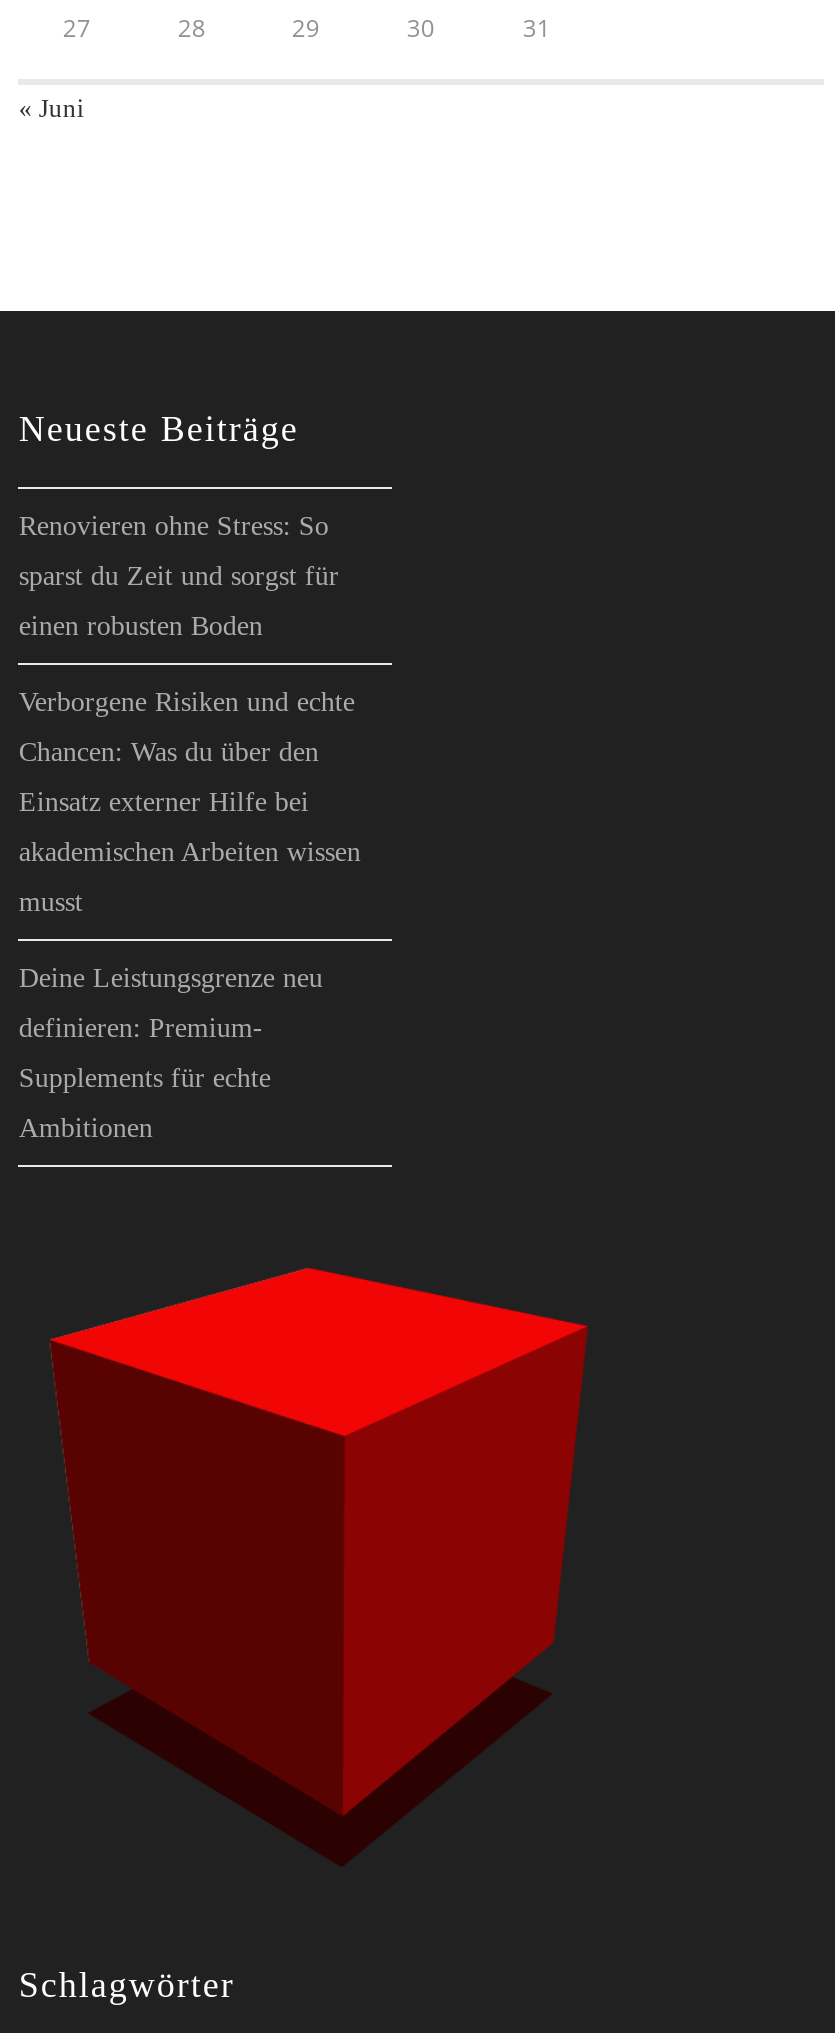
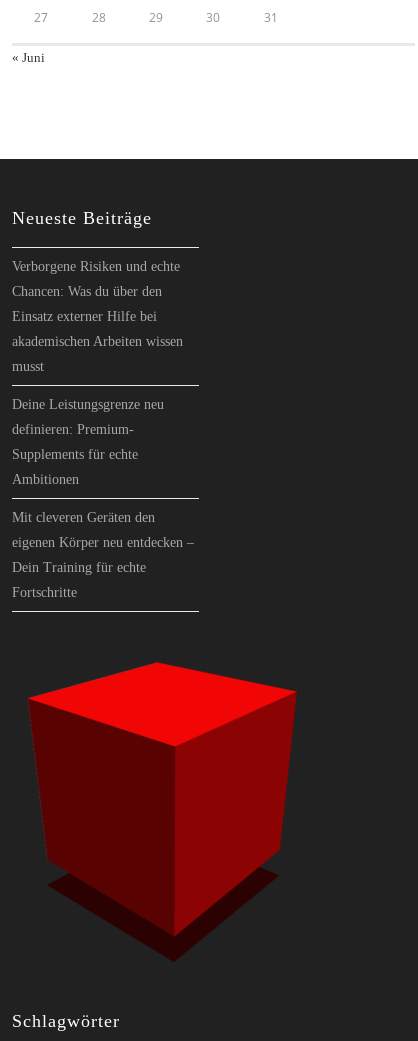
- Renovieren ohne Stress: So
- sparst du Zeit und sorgst für
- einen robusten Boden

moved up: Verborgene Risiken und echte | Chancen: Was du über den | Einsatz externer Hilfe bei | ... | Supplements für echte | Ambitionen

+ Mit cleveren Geräten den
+ eigenen Körper neu entdecken –
+ Dein Training für echte
+ Fortschritte
